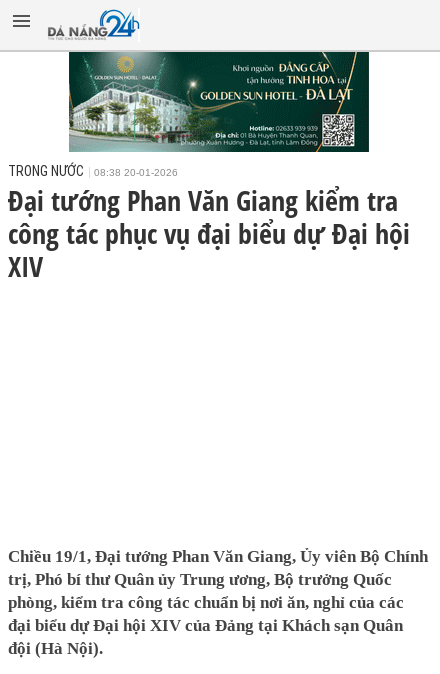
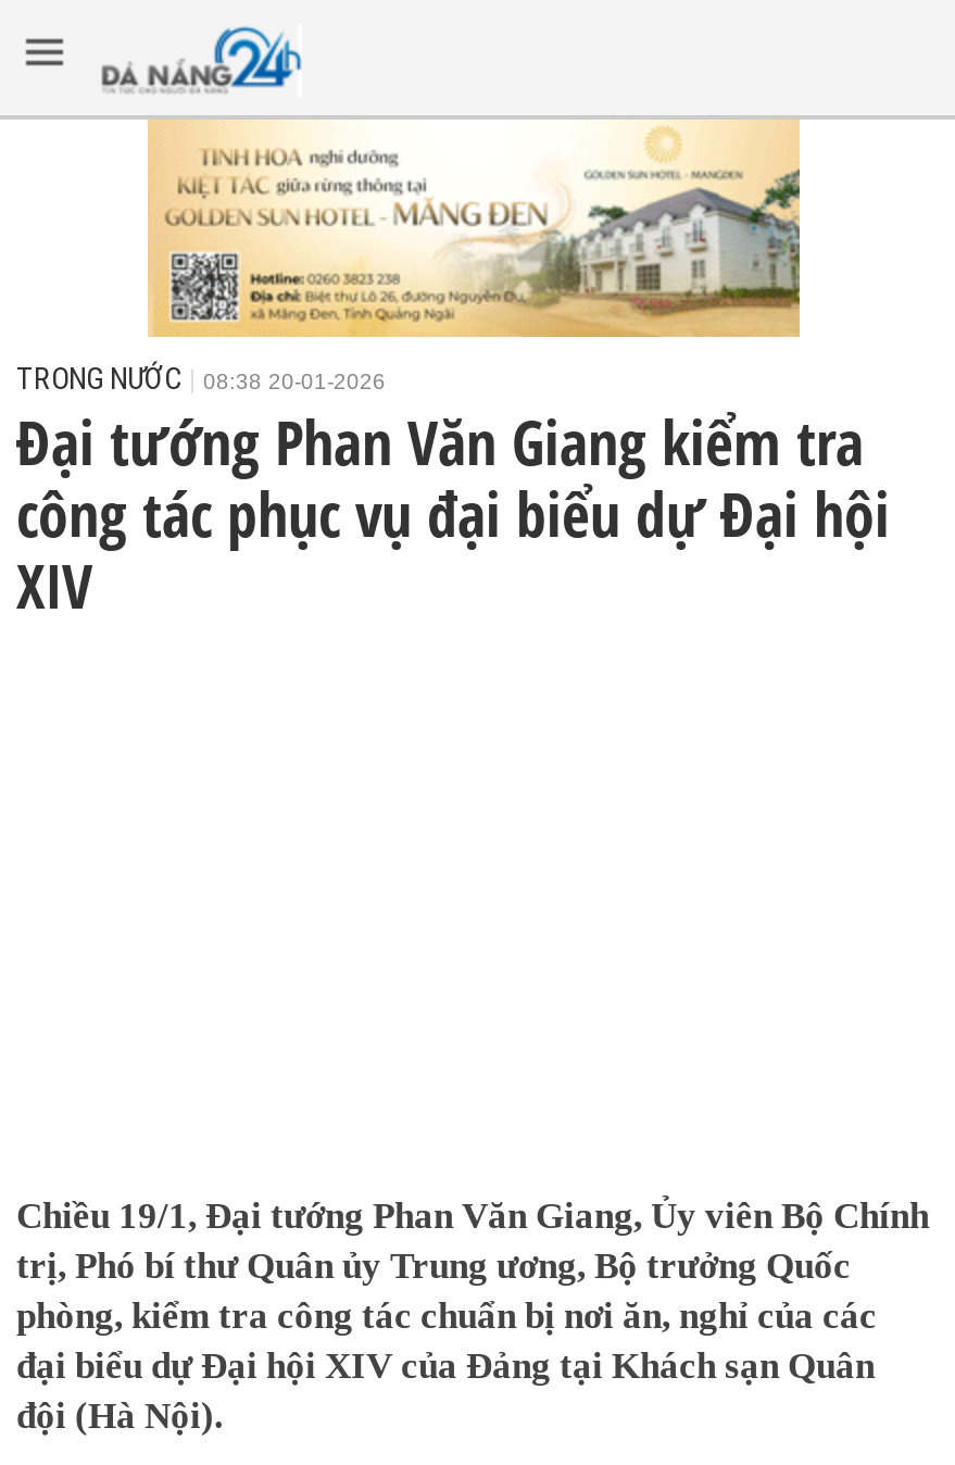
- [image]
+ [image]
